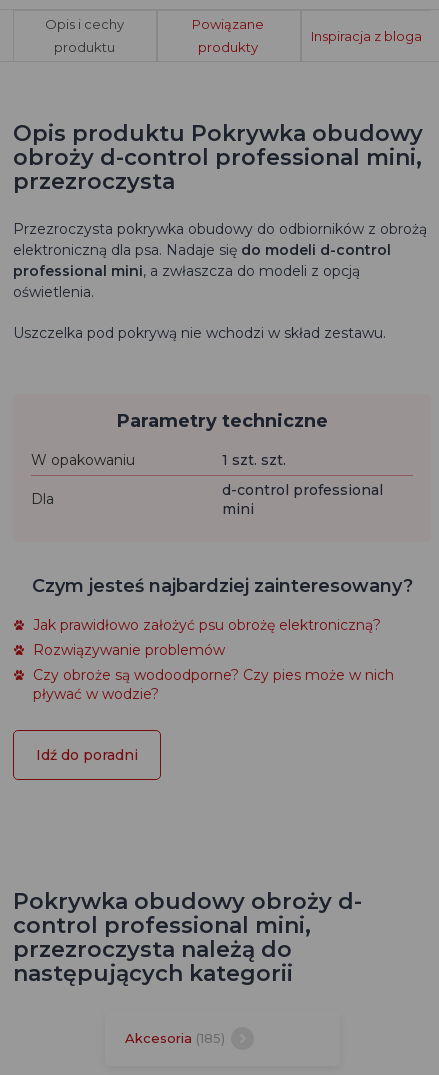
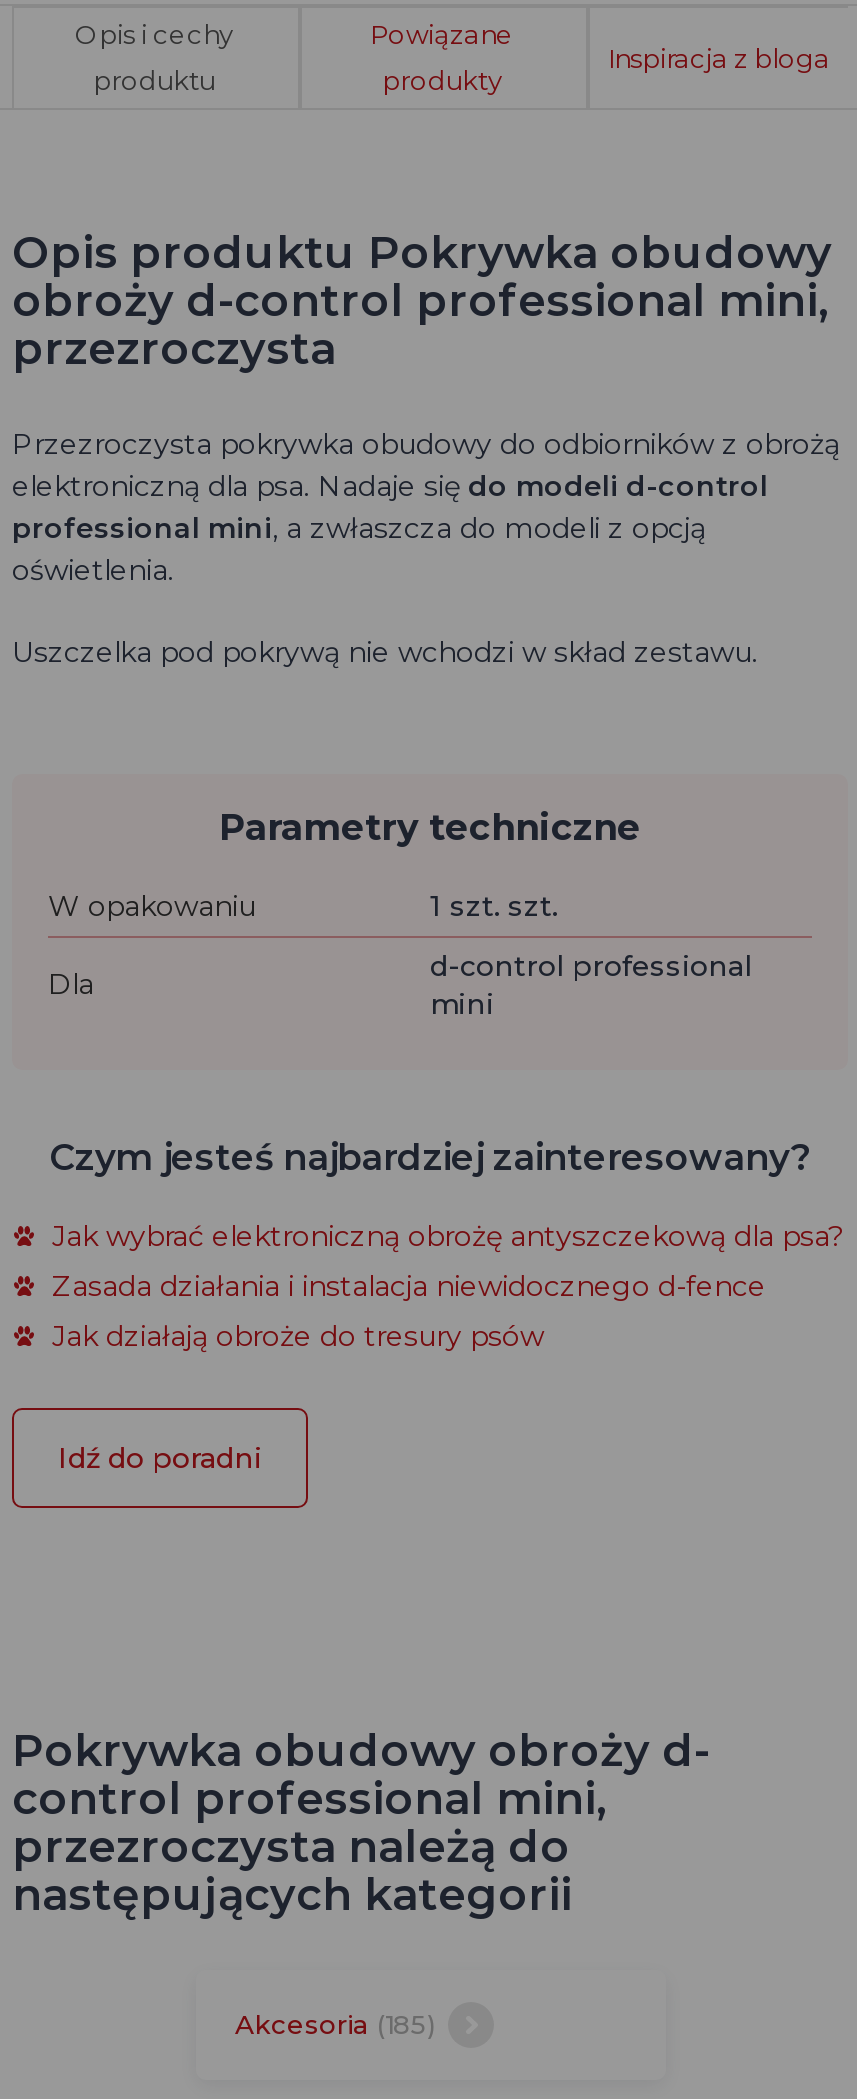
- Jak prawidłowo założyć psu obrożę elektroniczną?
- Rozwiązywanie problemów
- Czy obroże są wodoodporne? Czy pies może w nich
- pływać w wodzie?
+ Jak wybrać elektroniczną obrożę antyszczekową dla psa?
+ Zasada działania i instalacja niewidocznego d-fence
+ Jak działają obroże do tresury psów
